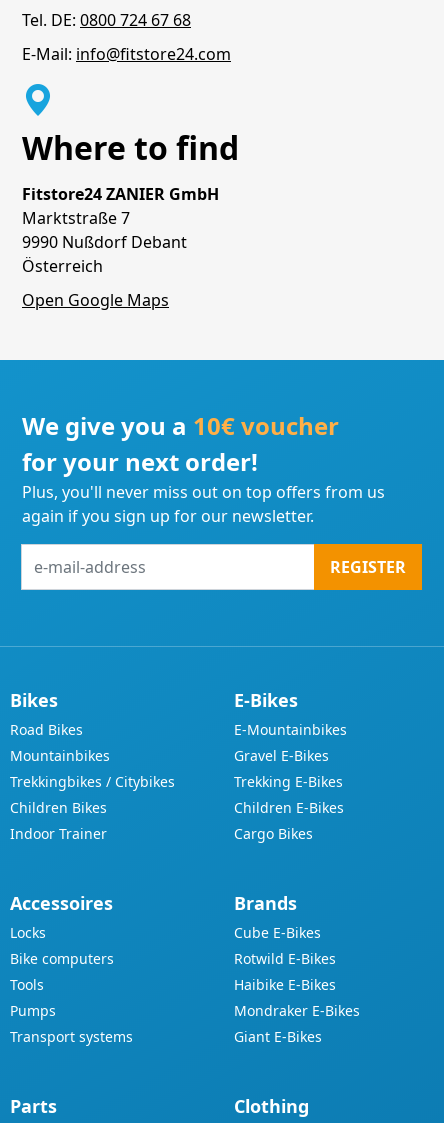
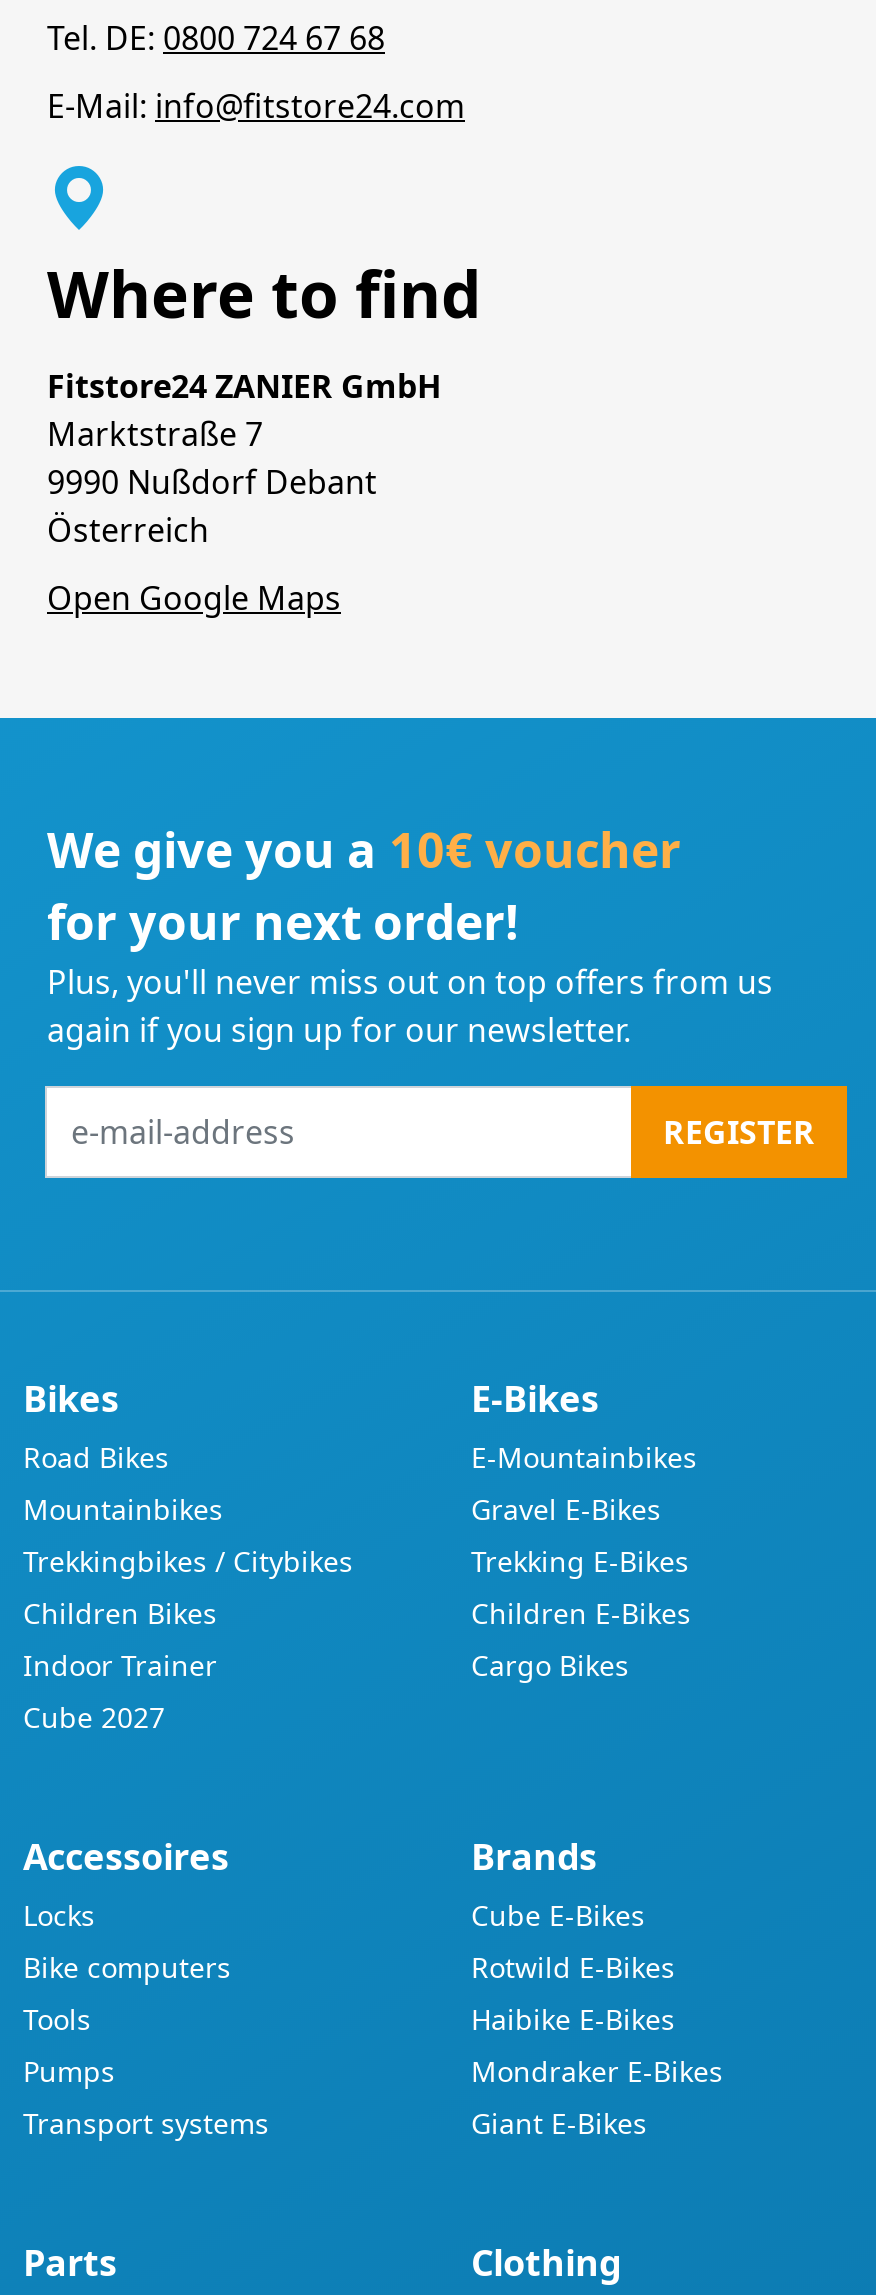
+ Cube 2027
